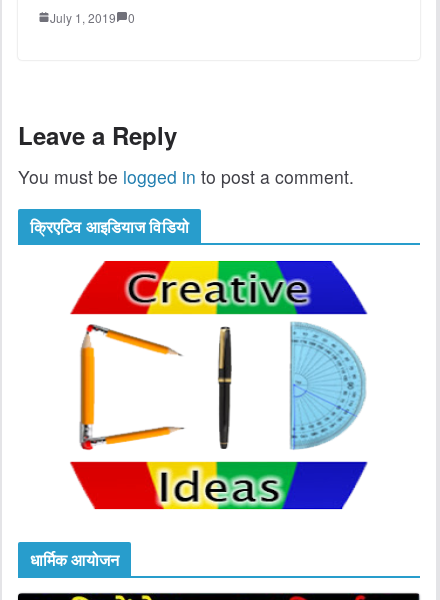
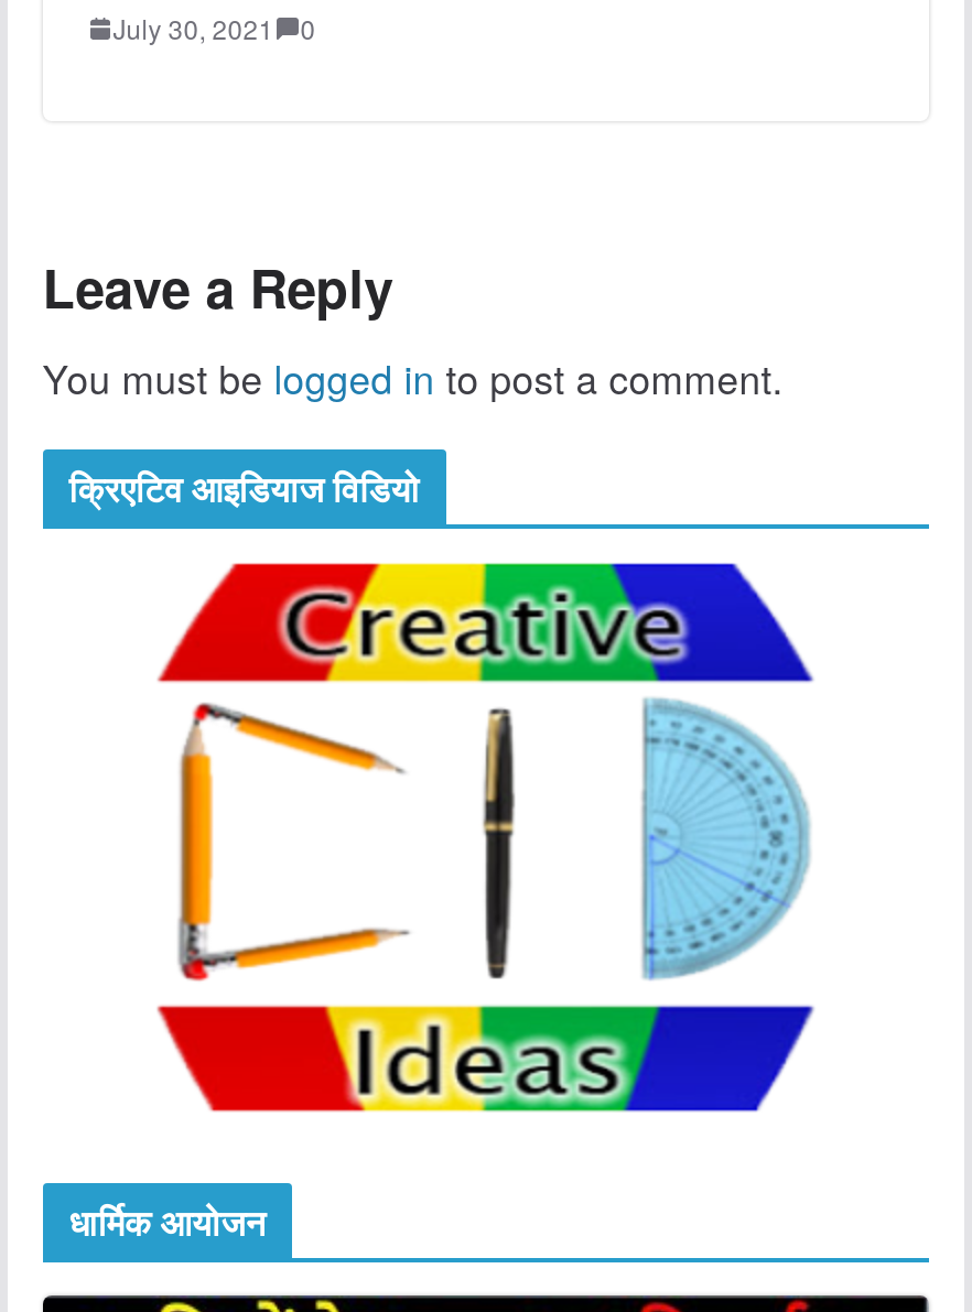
- July 1, 2019 0
+ July 30, 2021 0
